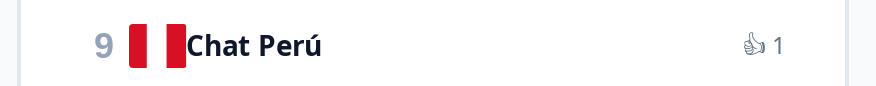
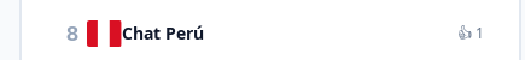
- 9 Chat Perú
+ 8 Chat Perú
